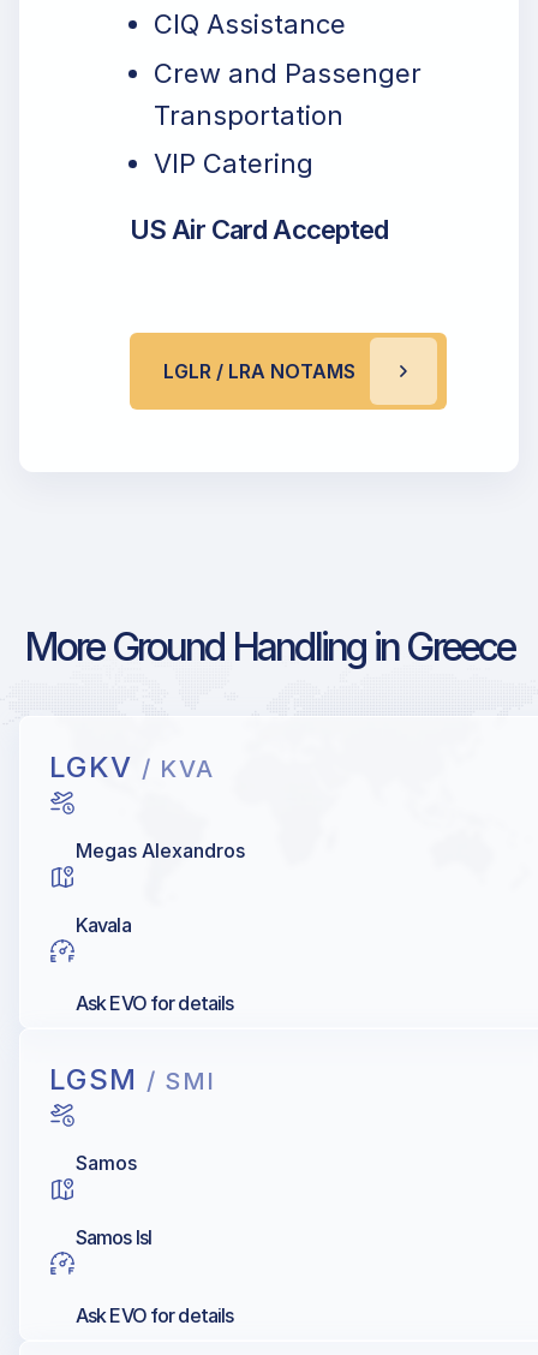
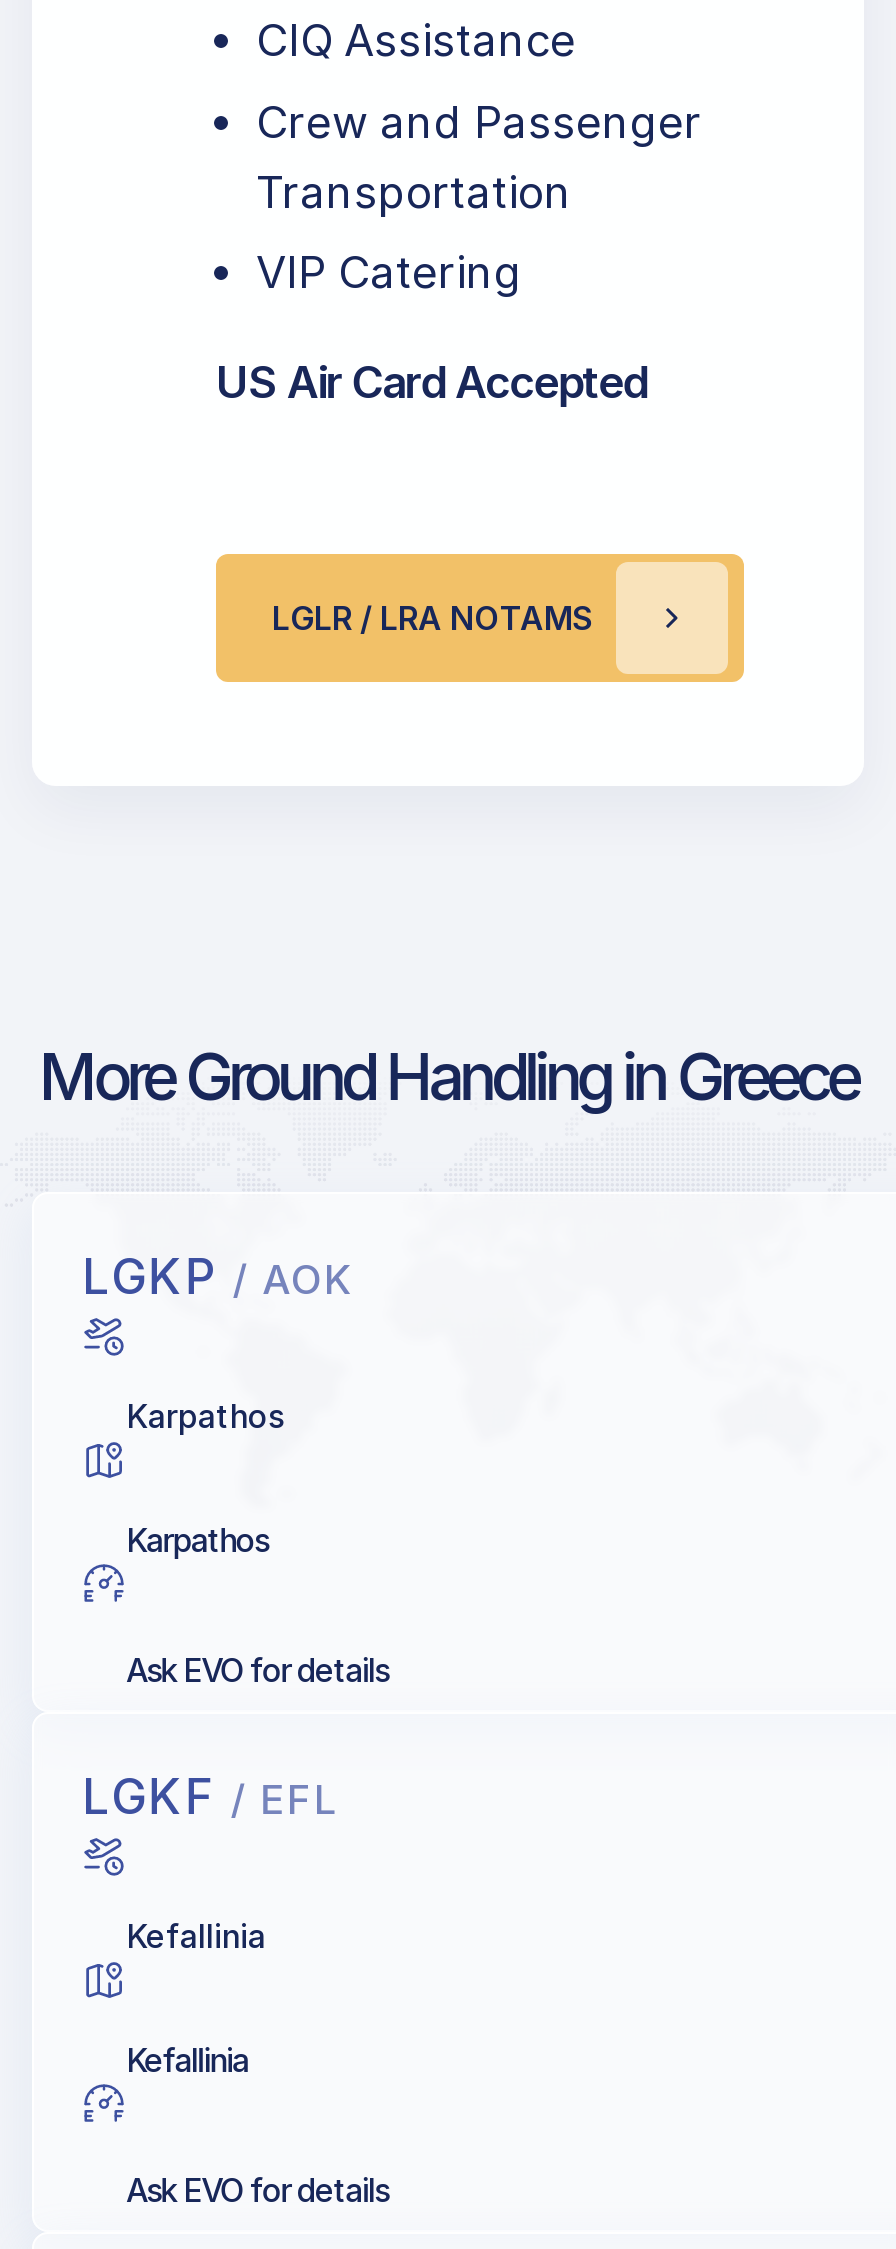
- LGKV / KVA
+ LGKP / AOK

- Megas Alexandros
+ Karpathos

- Kavala
+ Karpathos

- LGSM / SMI
+ LGKF / EFL

- Samos
+ Kefallinia

- Samos Isl
+ Kefallinia
